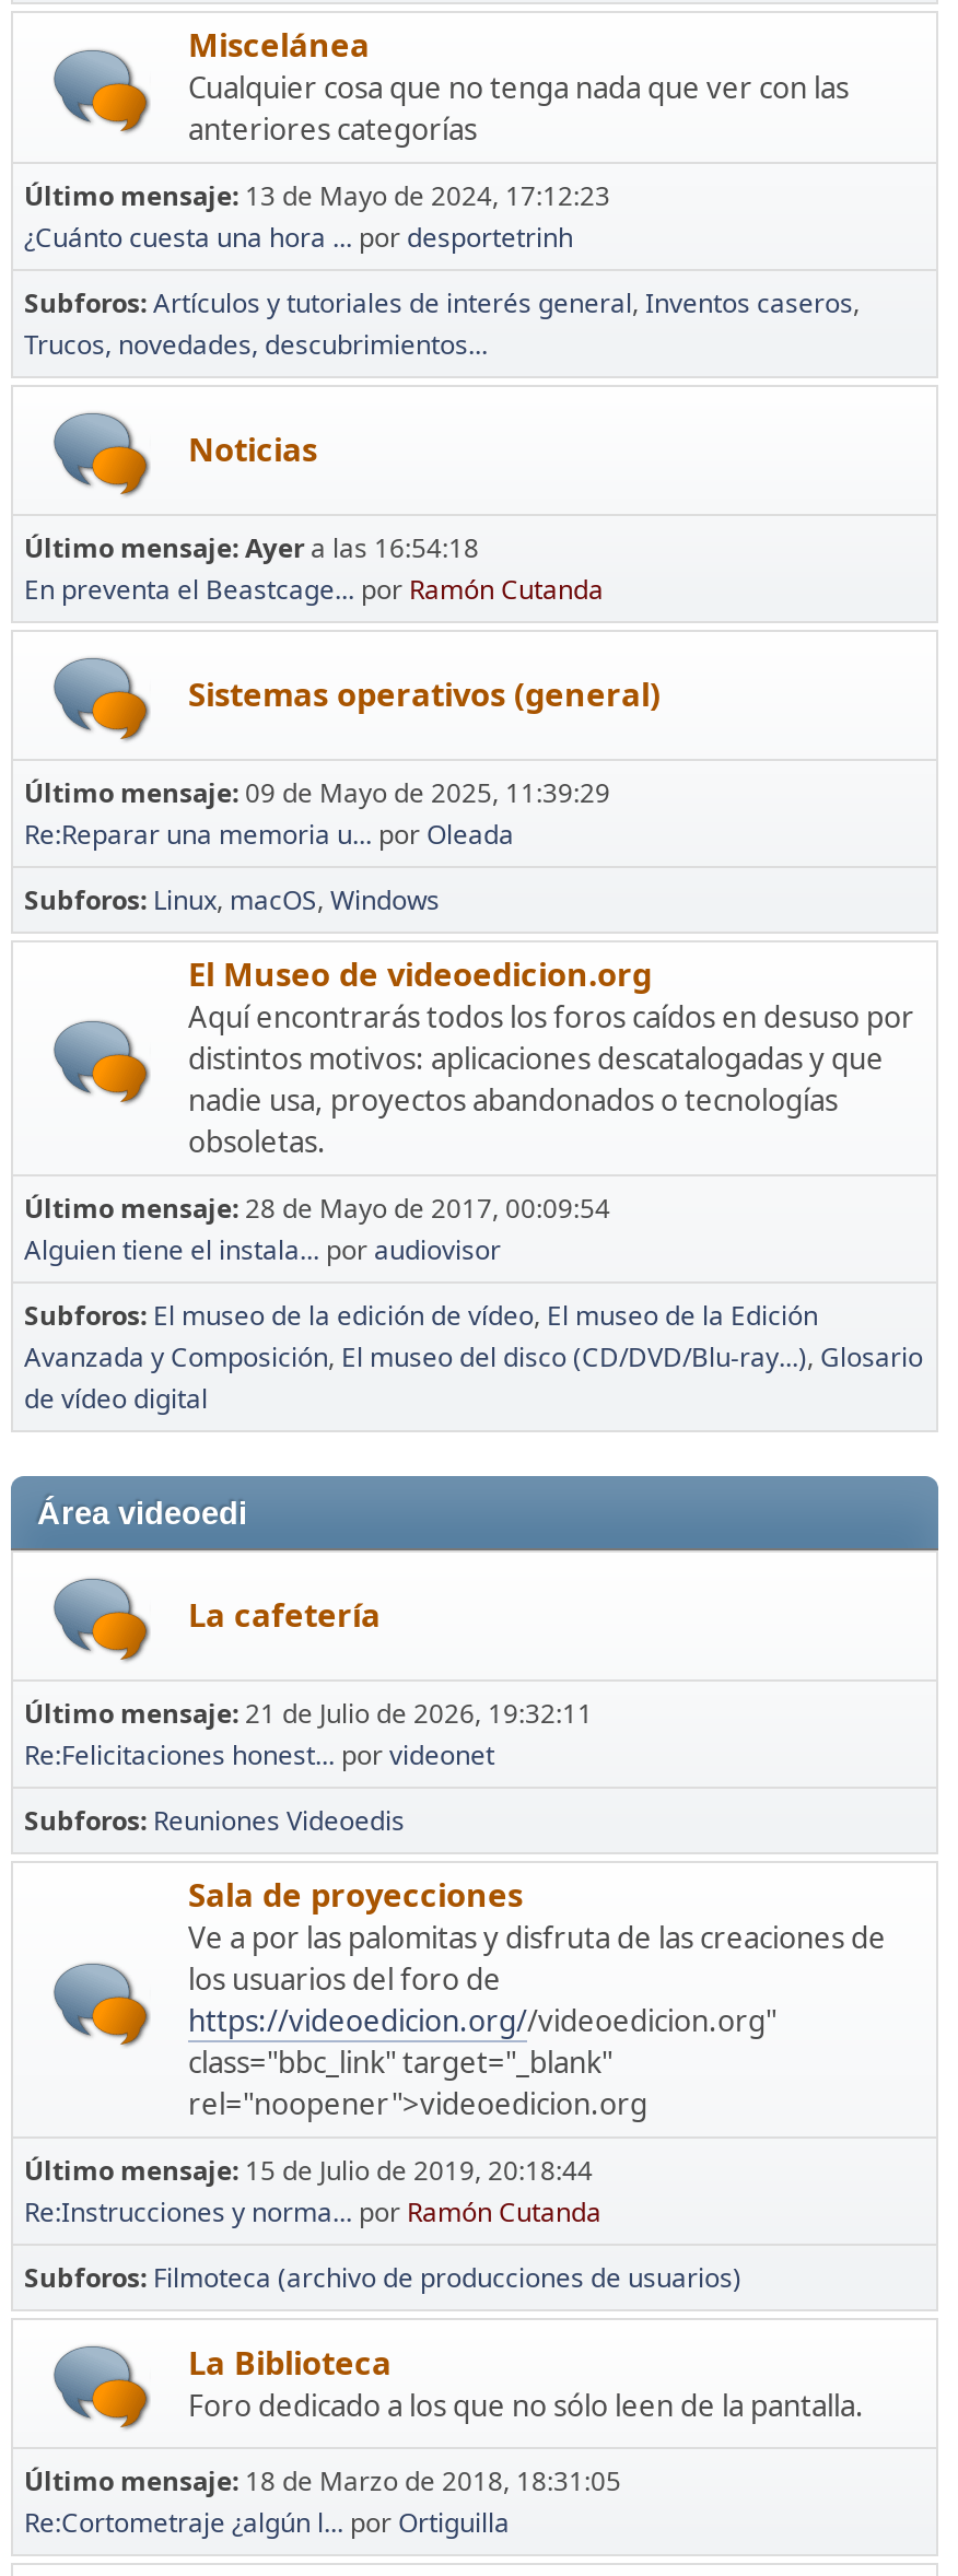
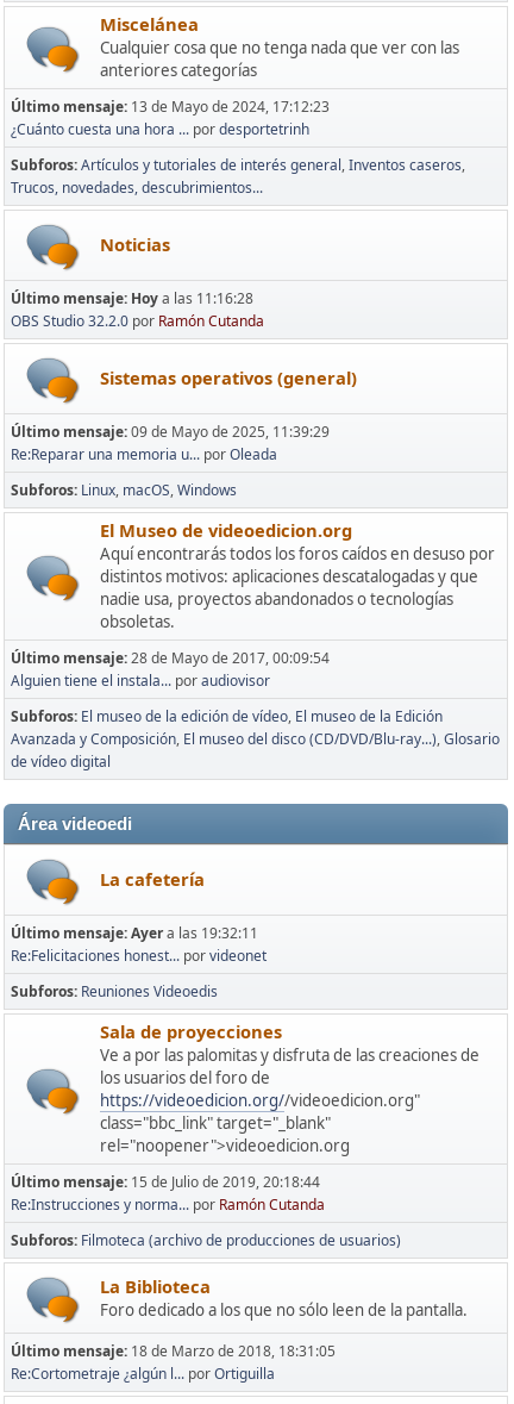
- Último mensaje: Ayer a las 16:54:18
- En preventa el Beastcage... por Ramón Cutanda
+ Último mensaje: Hoy a las 11:16:28
+ OBS Studio 32.2.0 por Ramón Cutanda

- Último mensaje: 21 de Julio de 2026, 19:32:11
+ Último mensaje: Ayer a las 19:32:11
